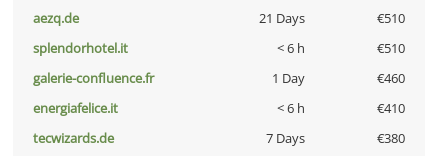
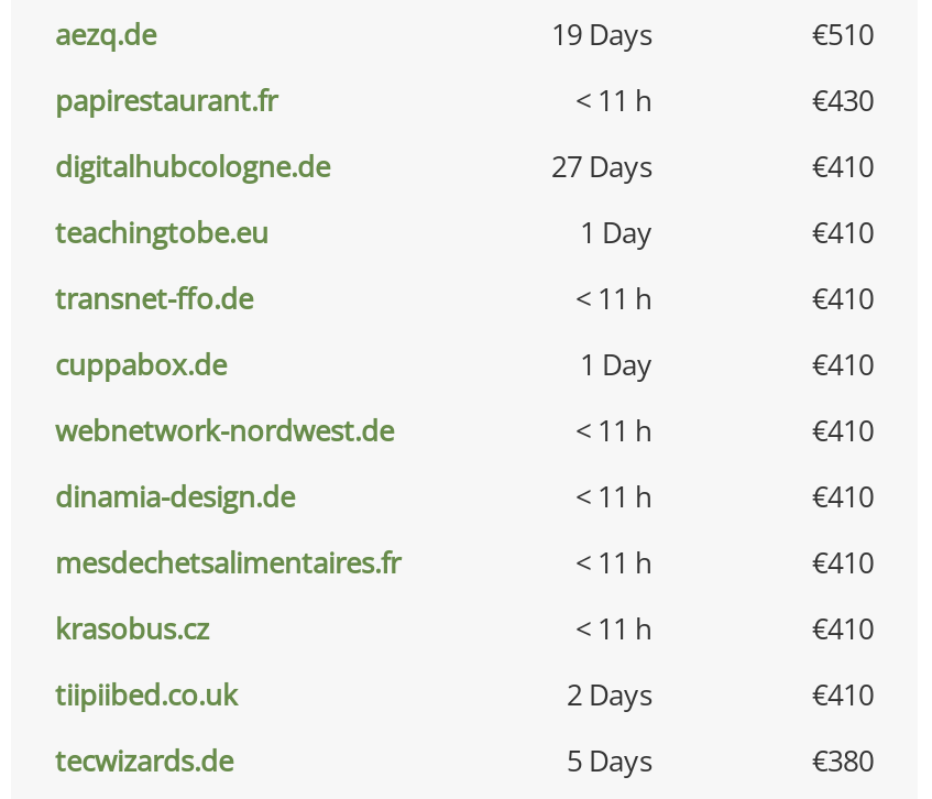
- 21 Days
+ 19 Days

- splendorhotel.it
- < 6 h
- €510
- galerie-confluence.fr
+ papirestaurant.fr
+ < 11 h
+ €430
+ digitalhubcologne.de
+ 27 Days
+ €410
+ teachingtobe.eu

- €460
- energiafelice.it
- < 6 h
+ €410
+ transnet-ffo.de
+ < 11 h
+ €410
+ cuppabox.de
+ 1 Day
+ €410
+ webnetwork-nordwest.de
+ < 11 h
+ €410
+ dinamia-design.de
+ < 11 h
+ €410
+ mesdechetsalimentaires.fr
+ < 11 h
+ €410
+ krasobus.cz
+ < 11 h
+ €410
+ tiipiibed.co.uk
+ 2 Days

- 7 Days
+ 5 Days
